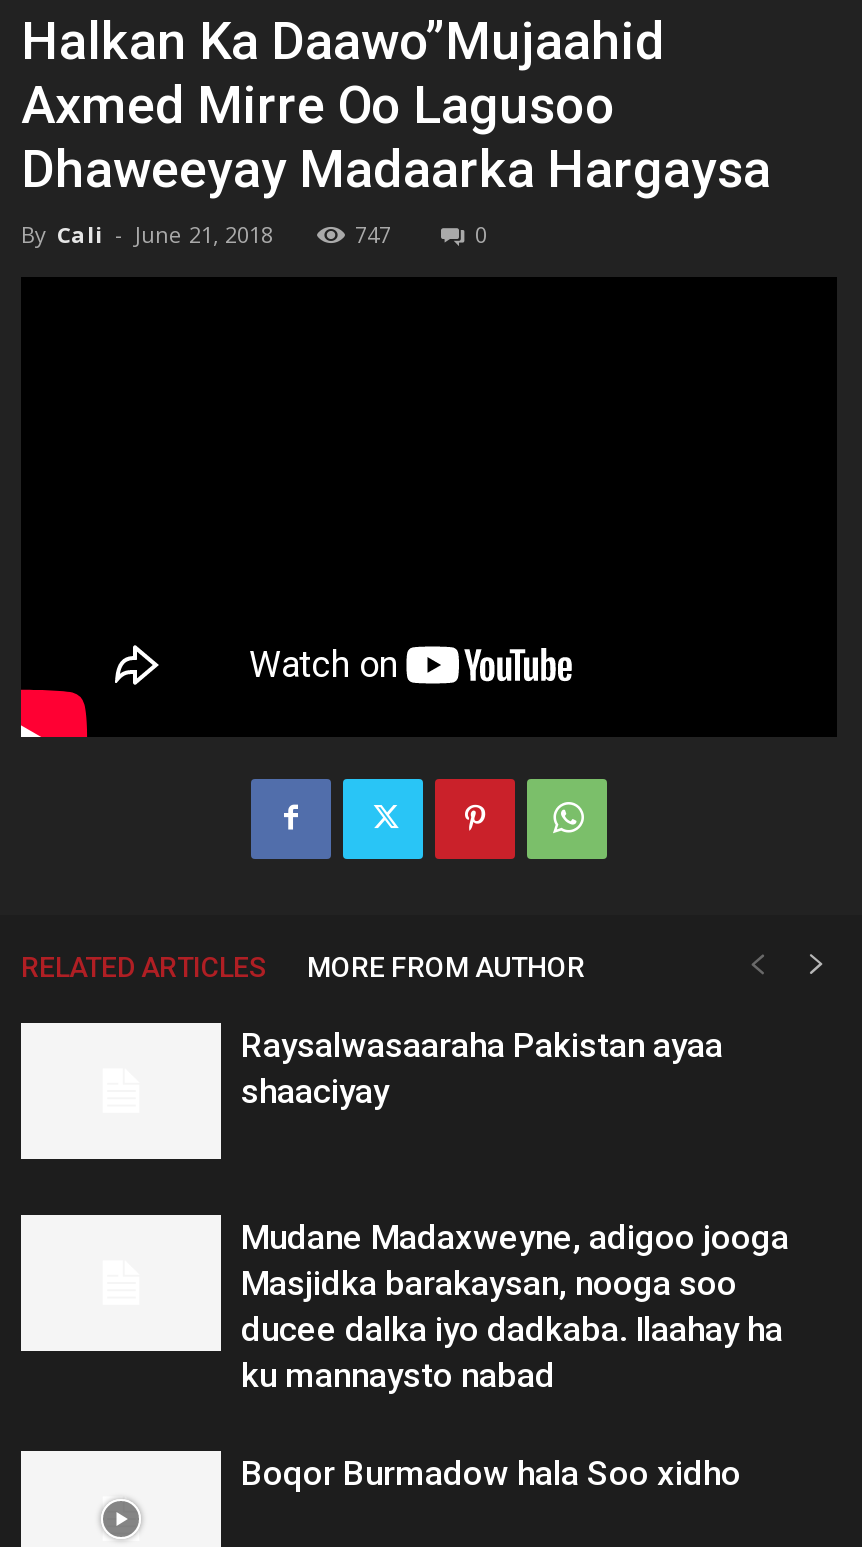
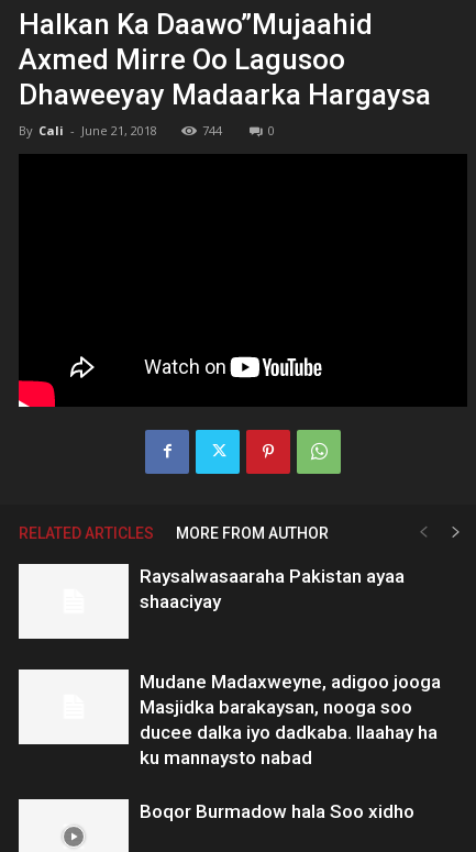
- 747
+ 744
